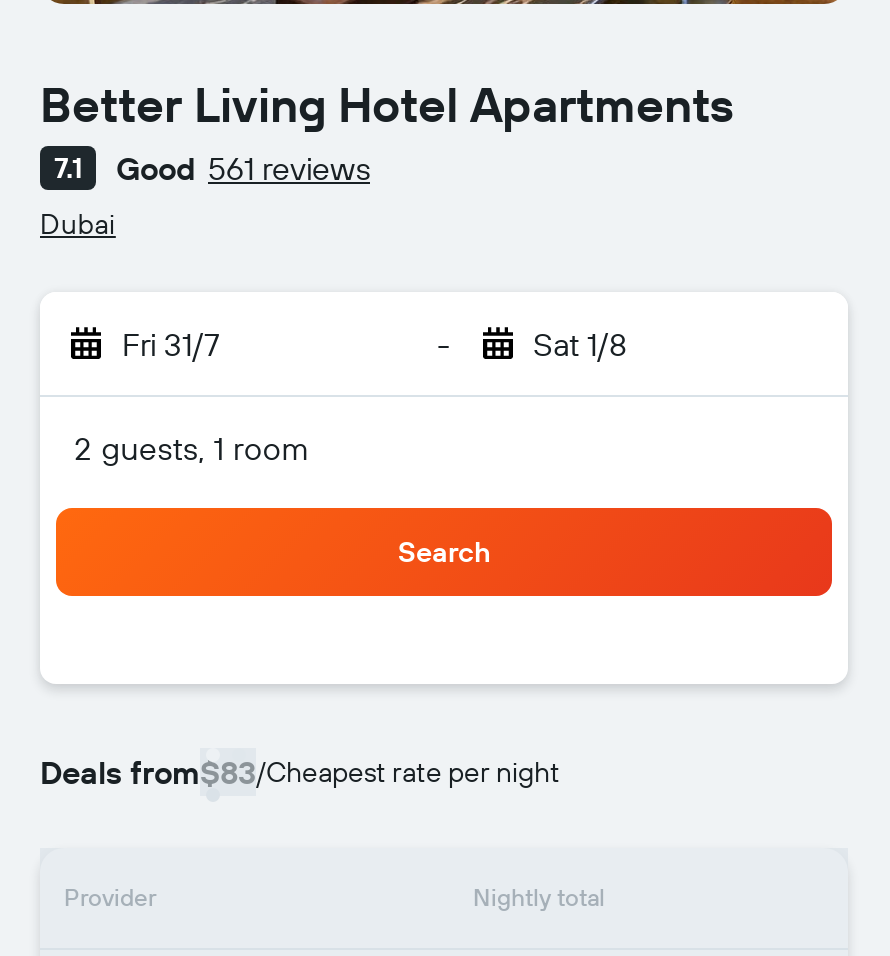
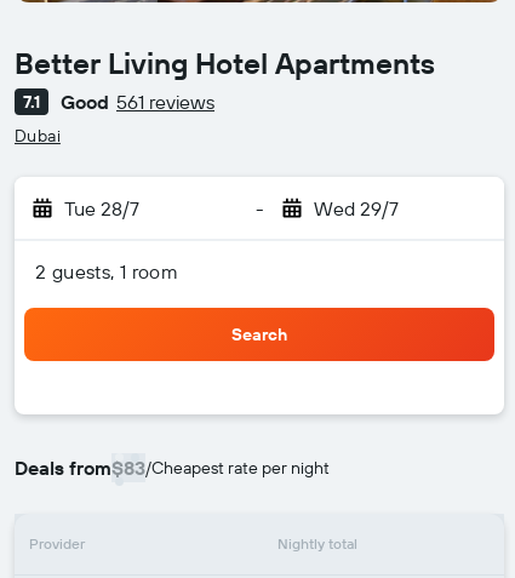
- Fri 31/7
+ Tue 28/7

- Sat 1/8
+ Wed 29/7
